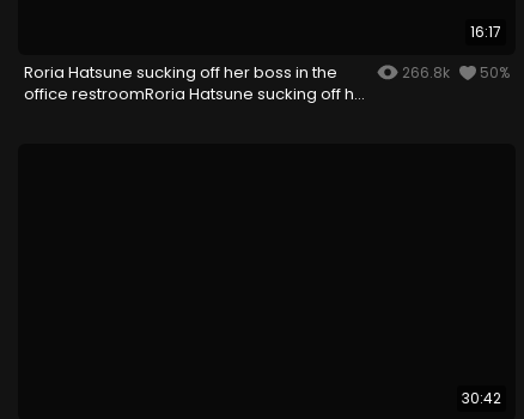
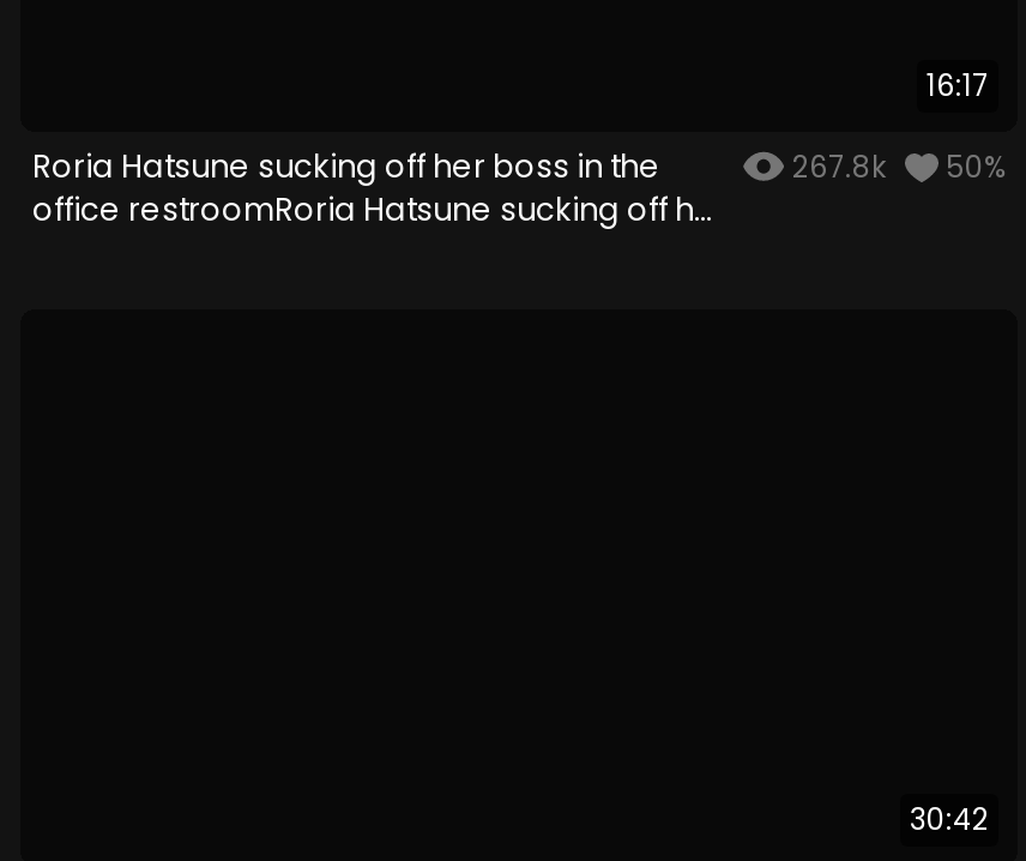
- 266.8k 50%
+ 267.8k 50%
